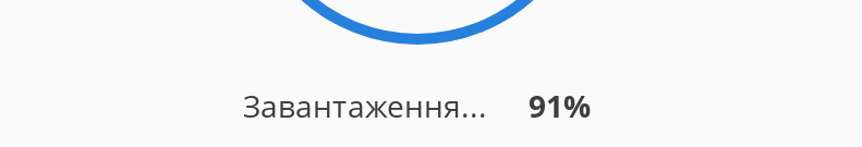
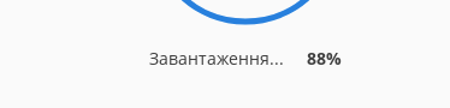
- Завантаження... 91%
+ Завантаження... 88%
